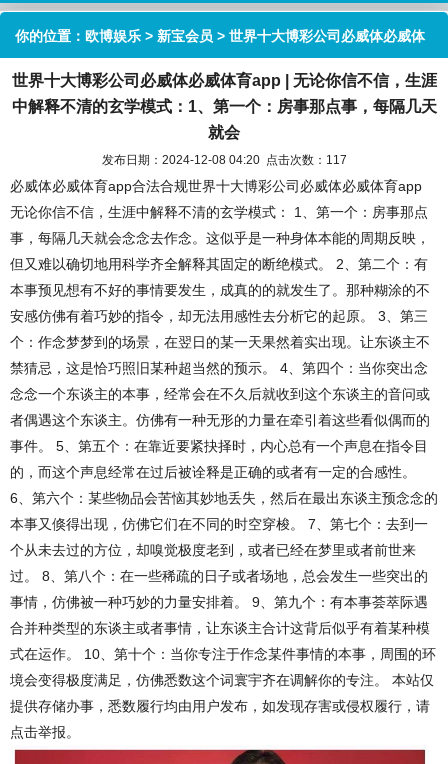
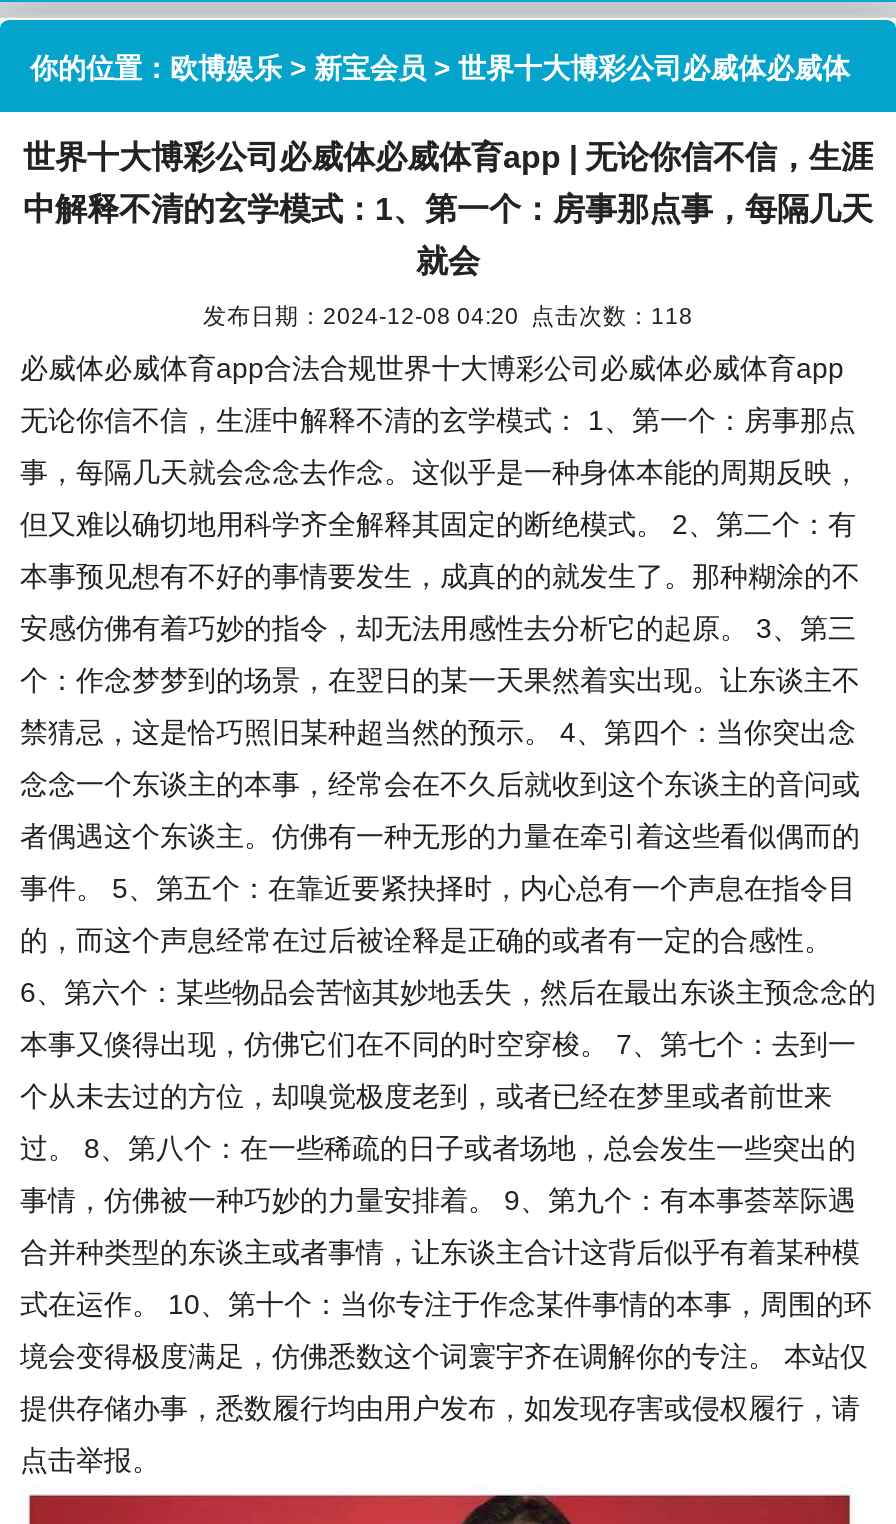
- 发布日期：2024-12-08 04:20 点击次数：117
+ 发布日期：2024-12-08 04:20 点击次数：118
